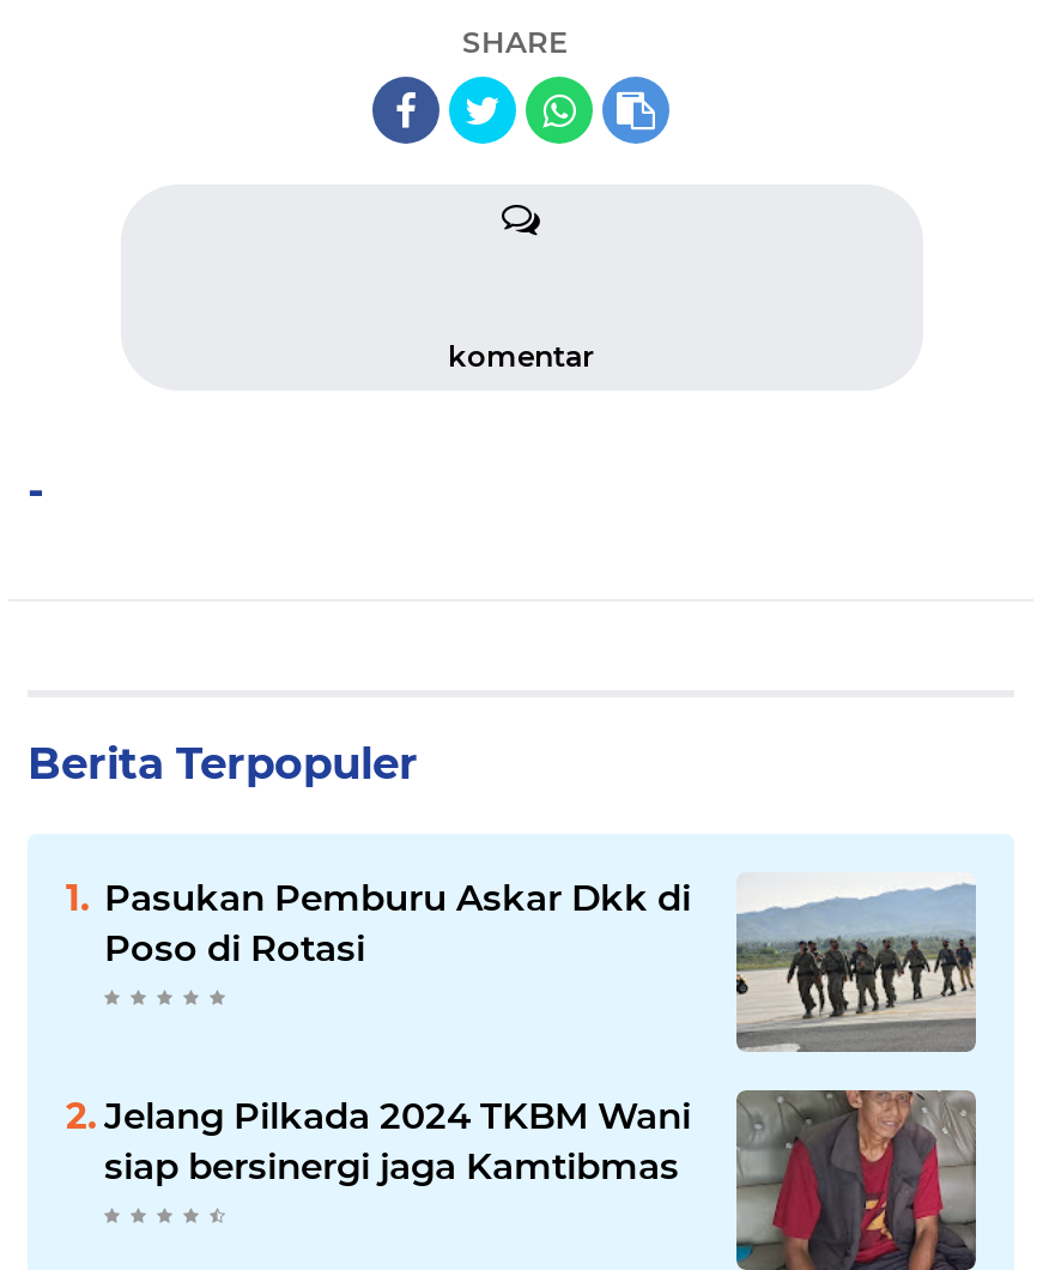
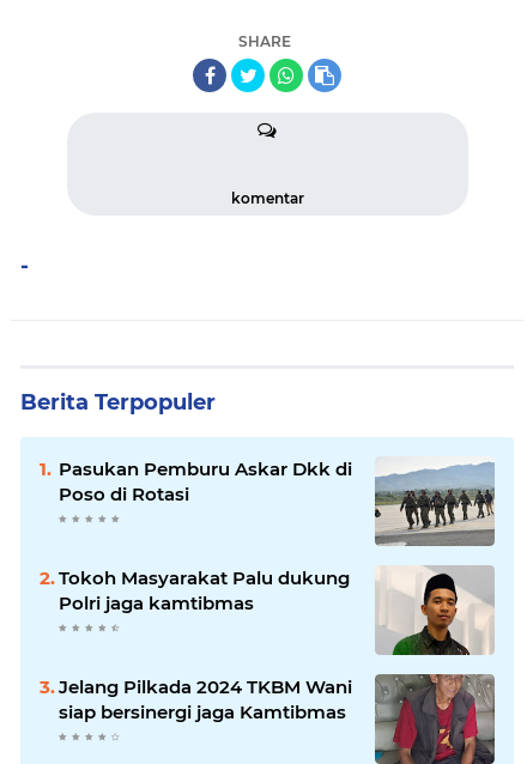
+ [image]
+ Tokoh Masyarakat Palu dukung
+ Polri jaga kamtibmas
